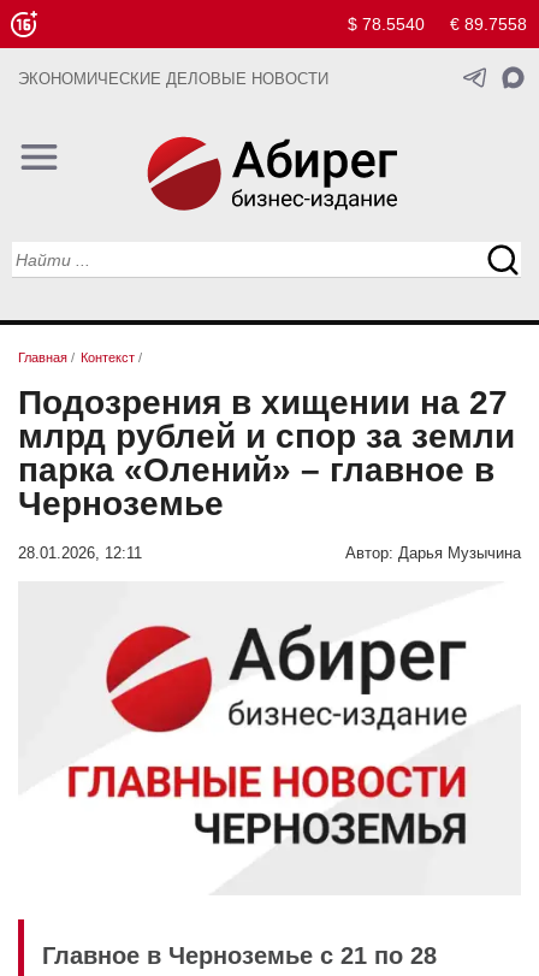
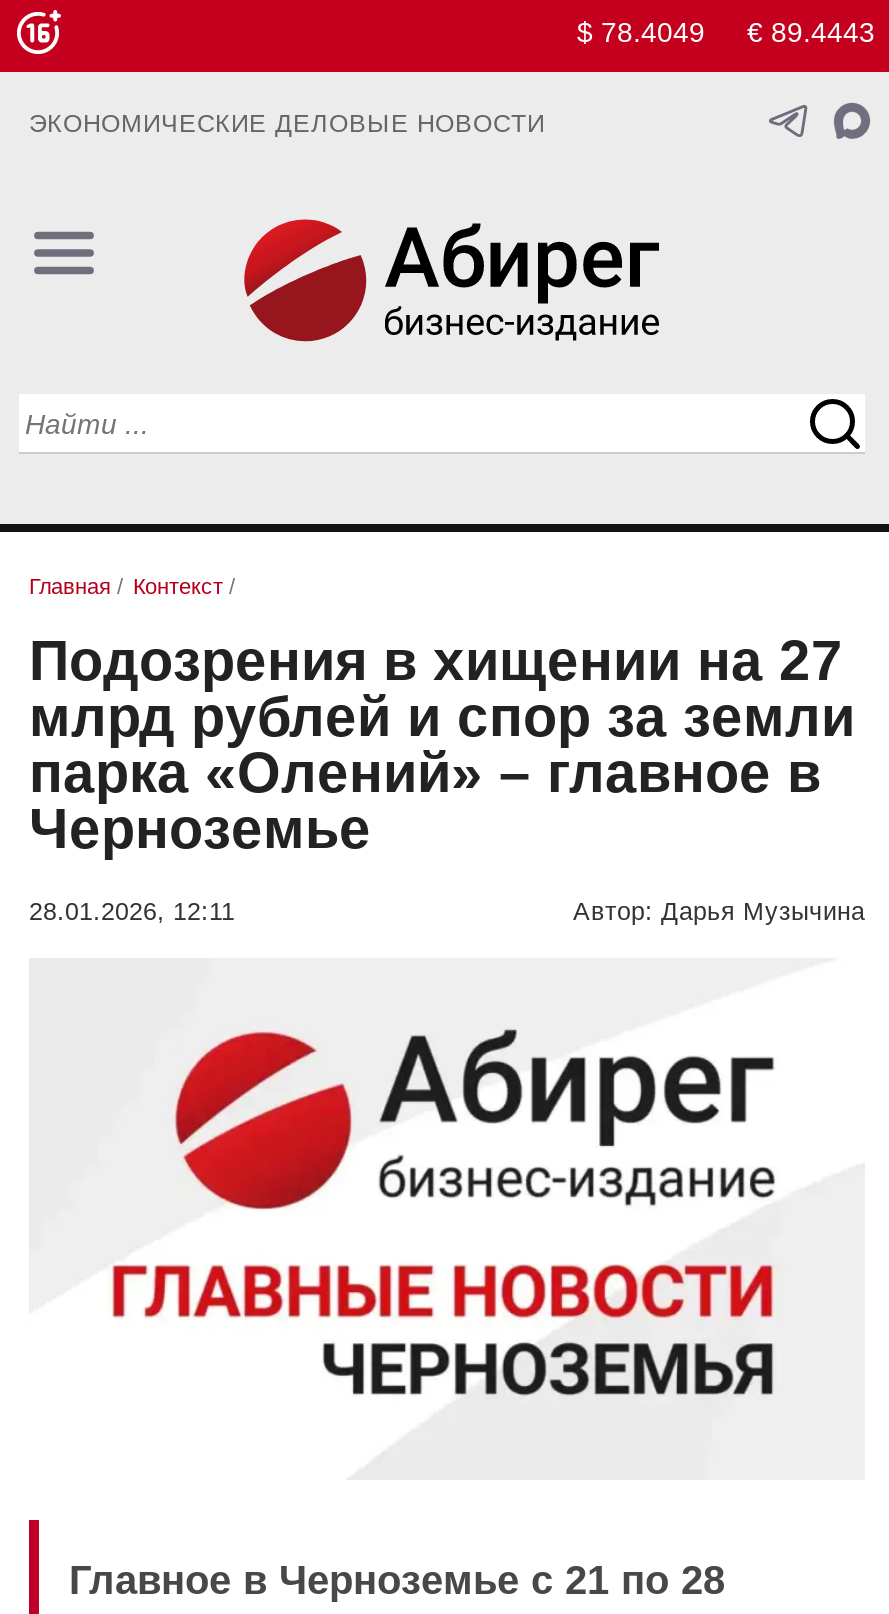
- $ 78.5540
+ $ 78.4049

- € 89.7558
+ € 89.4443
